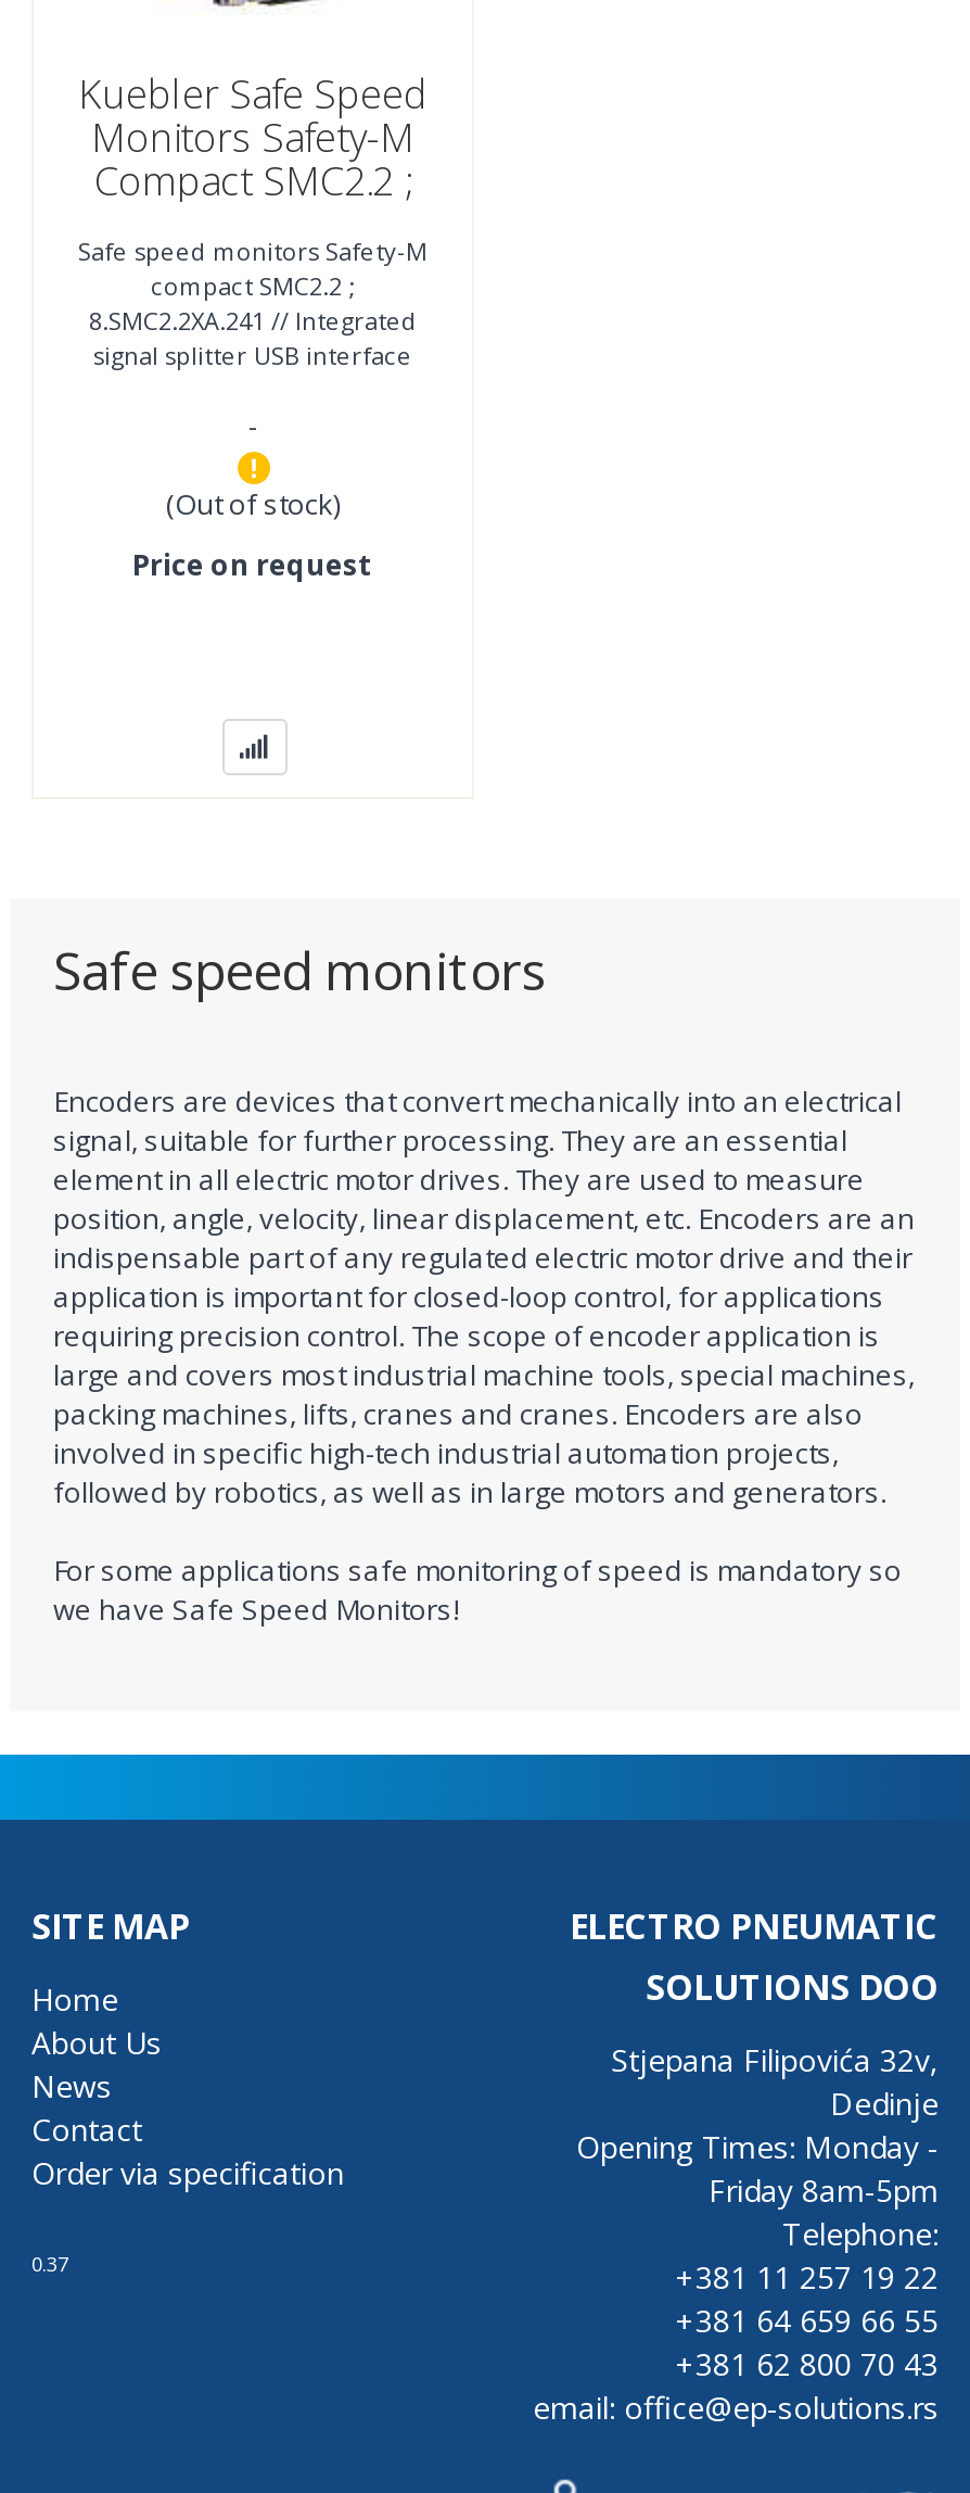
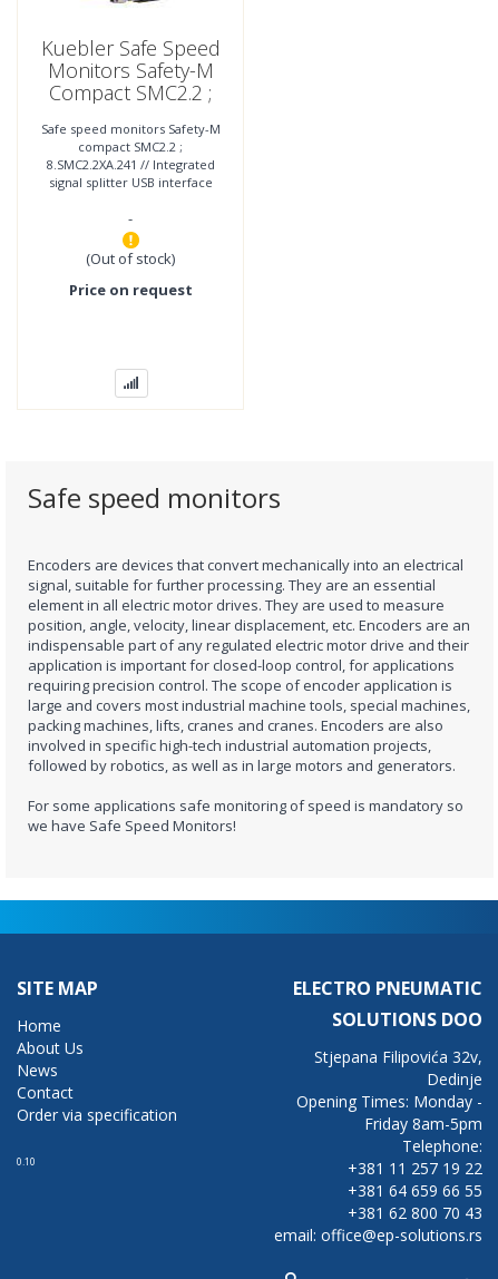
- 0.37
+ 0.10
